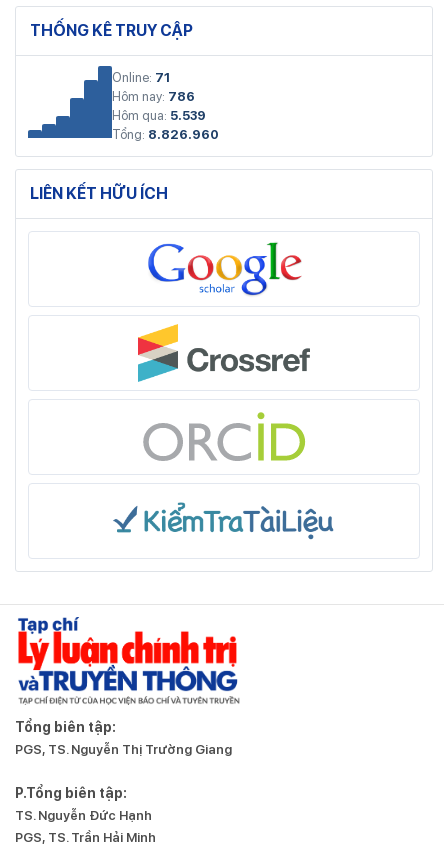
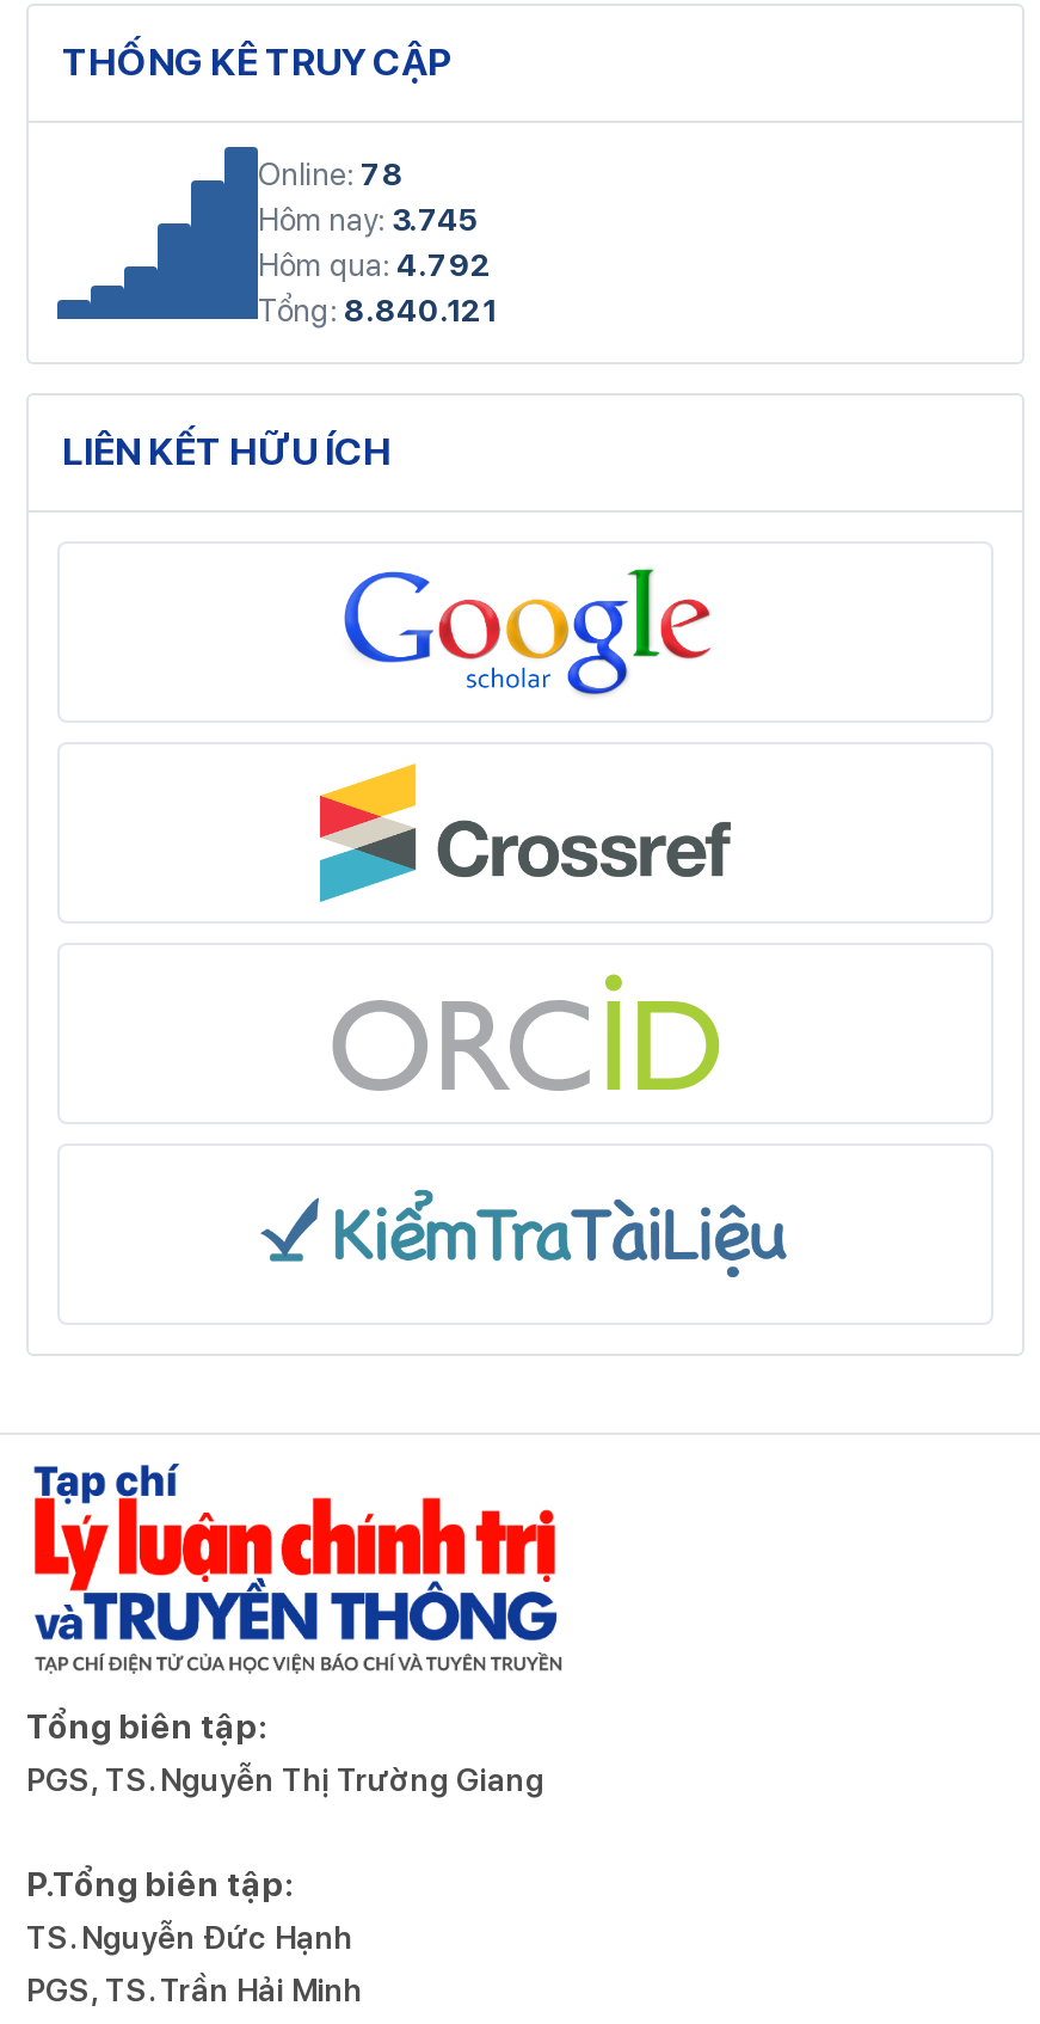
- Online: 71
+ Online: 78

- Hôm nay: 786
+ Hôm nay: 3.745

- Hôm qua: 5.539
+ Hôm qua: 4.792

- Tổng: 8.826.960
+ Tổng: 8.840.121
